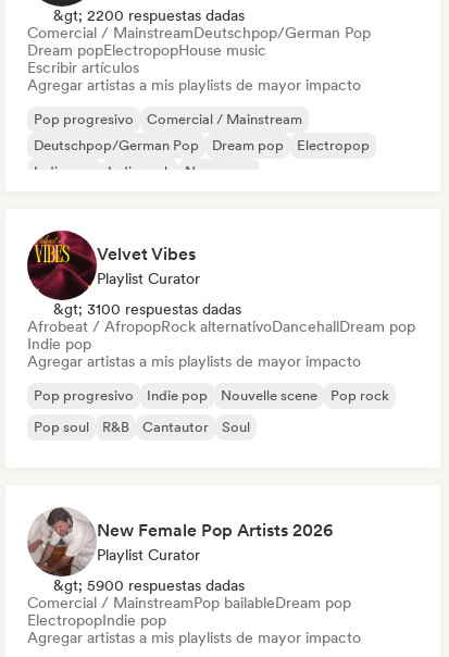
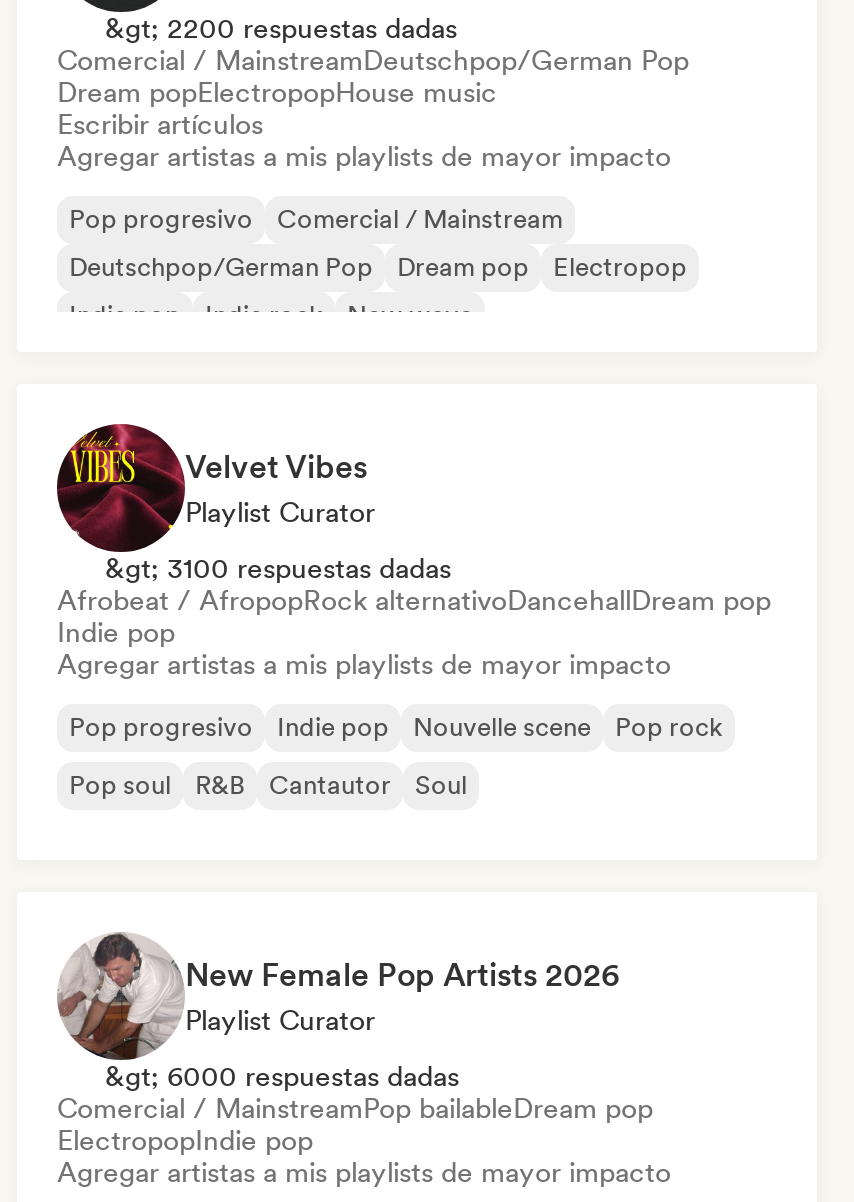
- &gt; 5900 respuestas dadas
+ &gt; 6000 respuestas dadas
